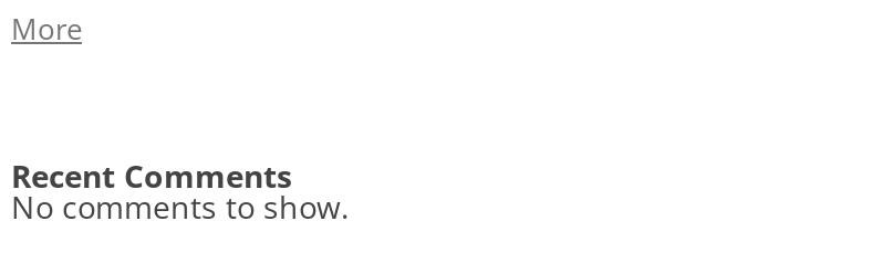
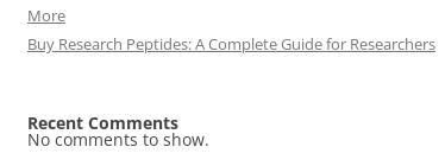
+ Buy Research Peptides: A Complete Guide for Researchers
